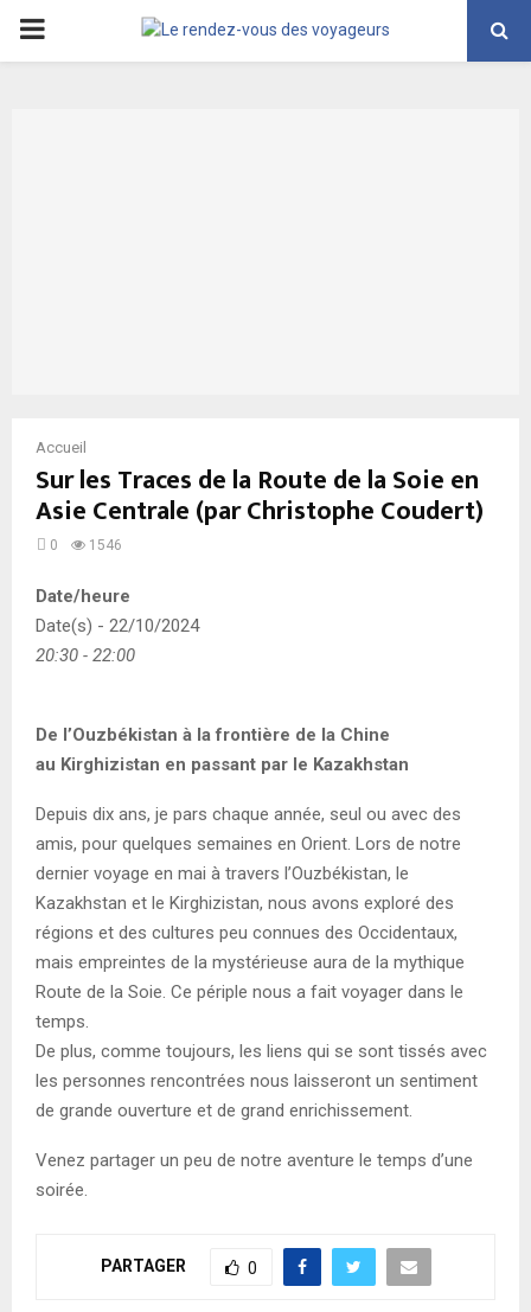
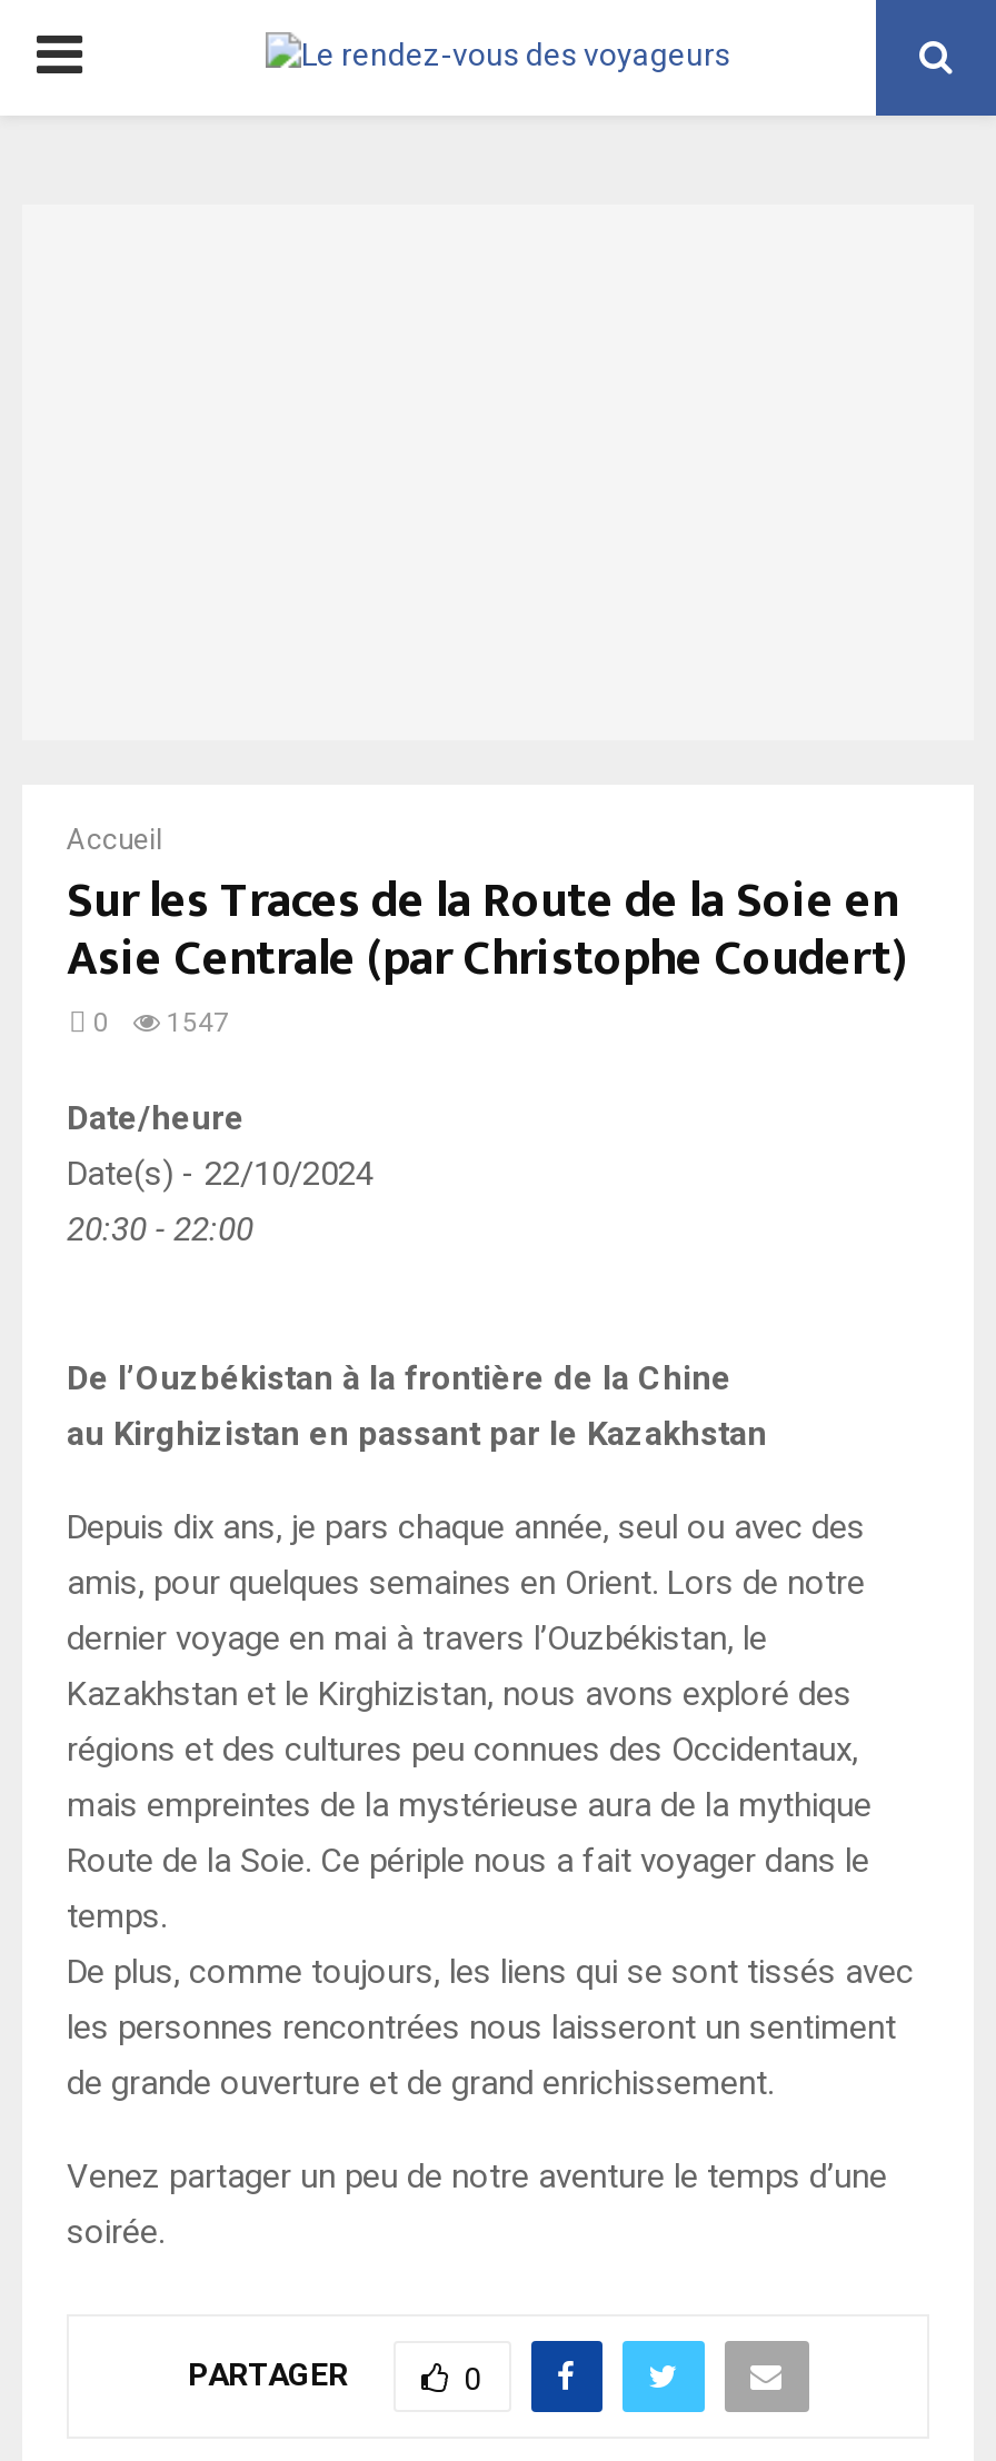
- 0 1546
+ 0 1547
